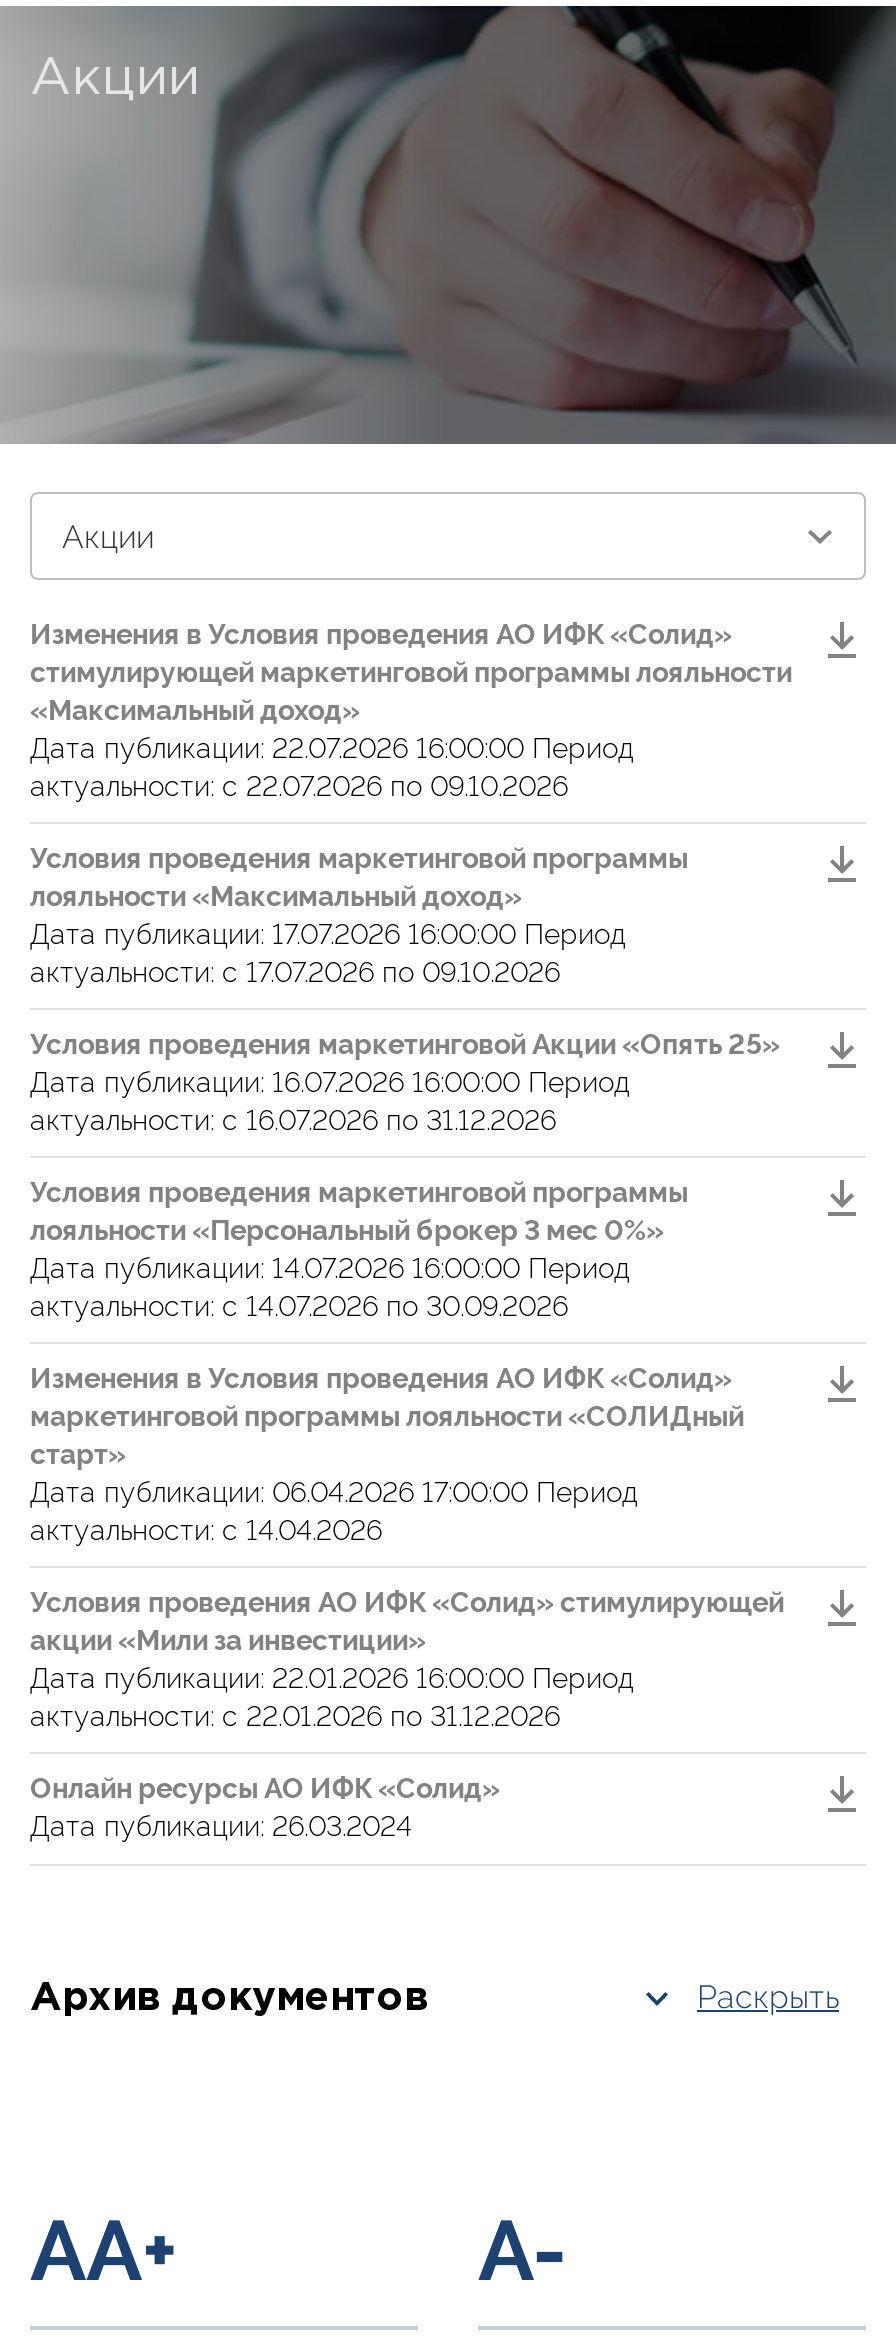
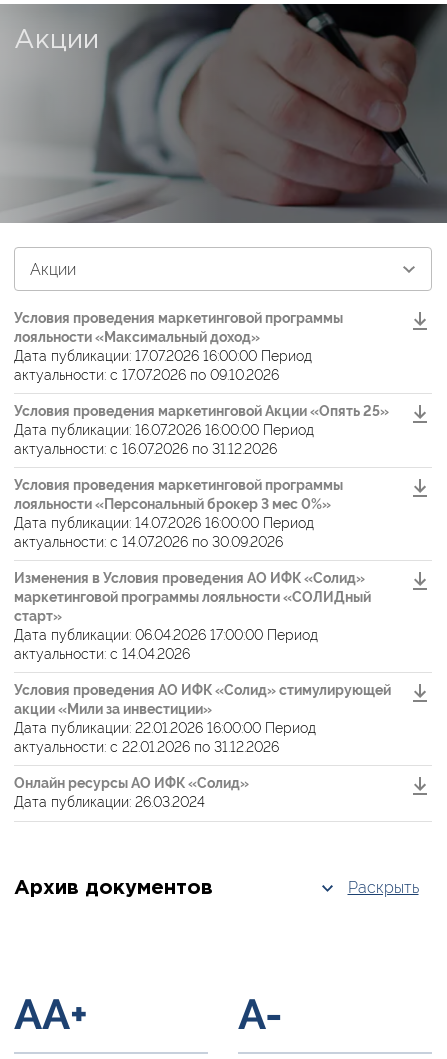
- Изменения в Условия проведения АО ИФК «Солид»
- стимулирующей маркетинговой программы лояльности
- «Максимальный доход»
- Дата публикации: 22.07.2026 16:00:00 Период
- актуальности: с 22.07.2026 по 09.10.2026
